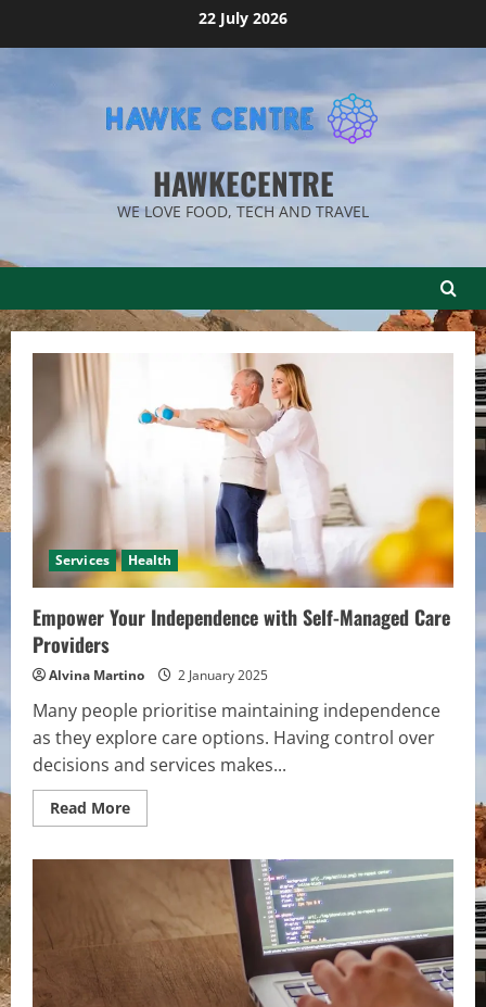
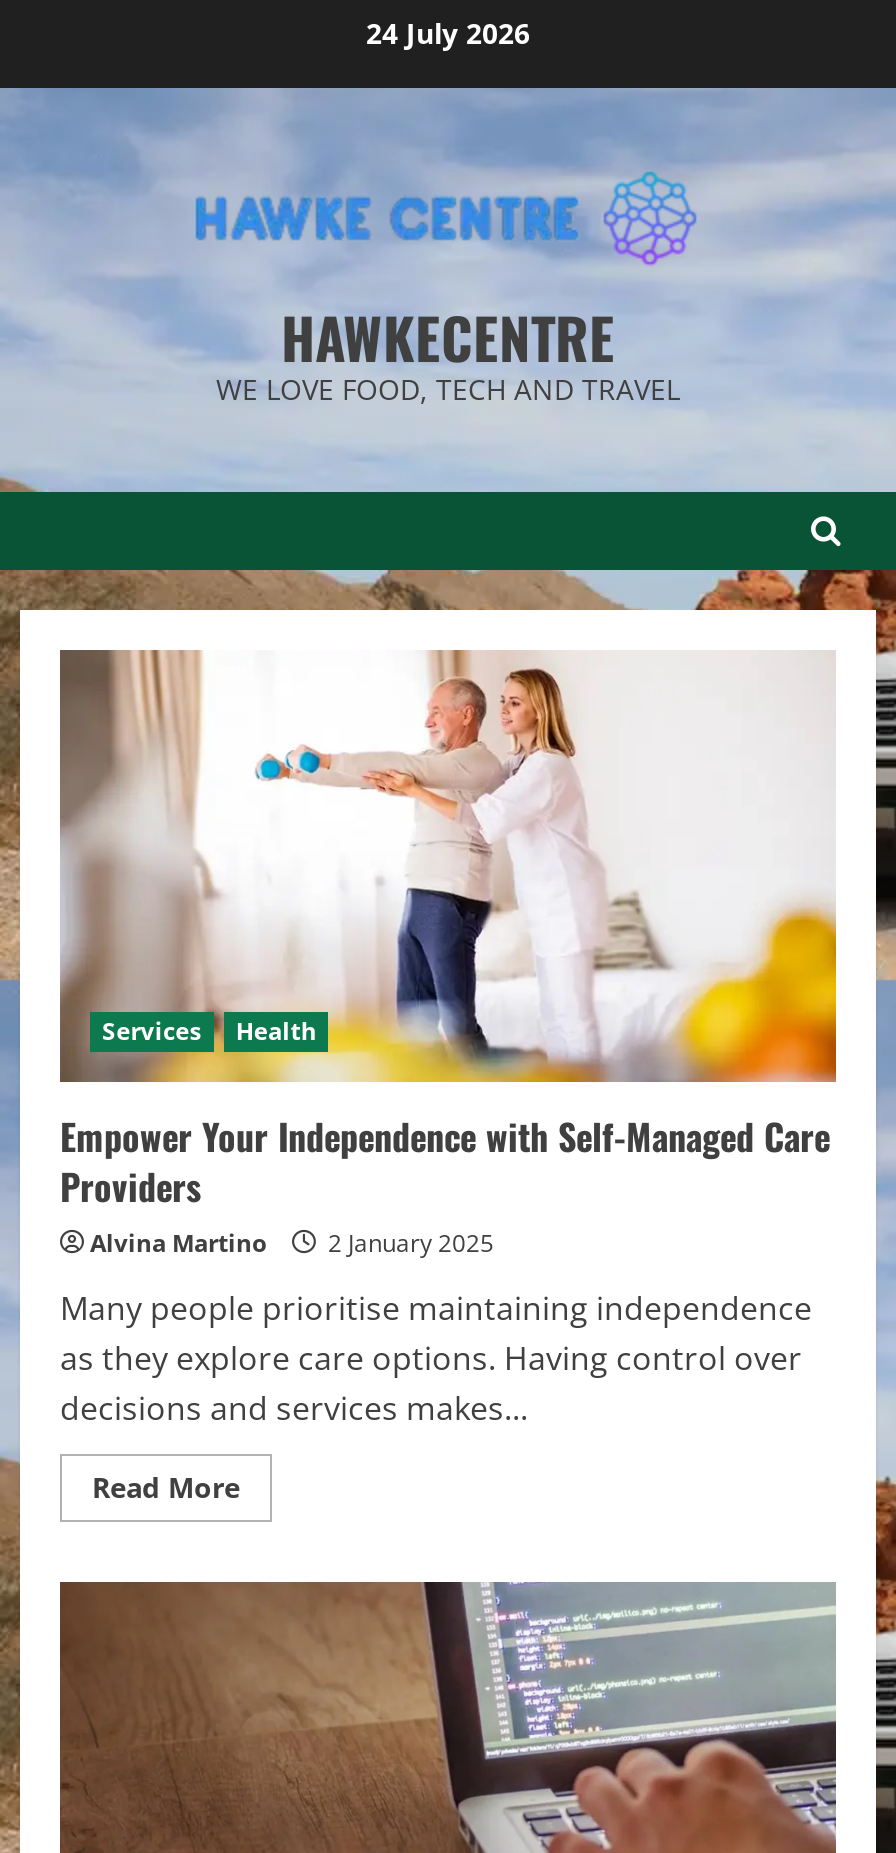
- 22 July 2026
+ 24 July 2026
